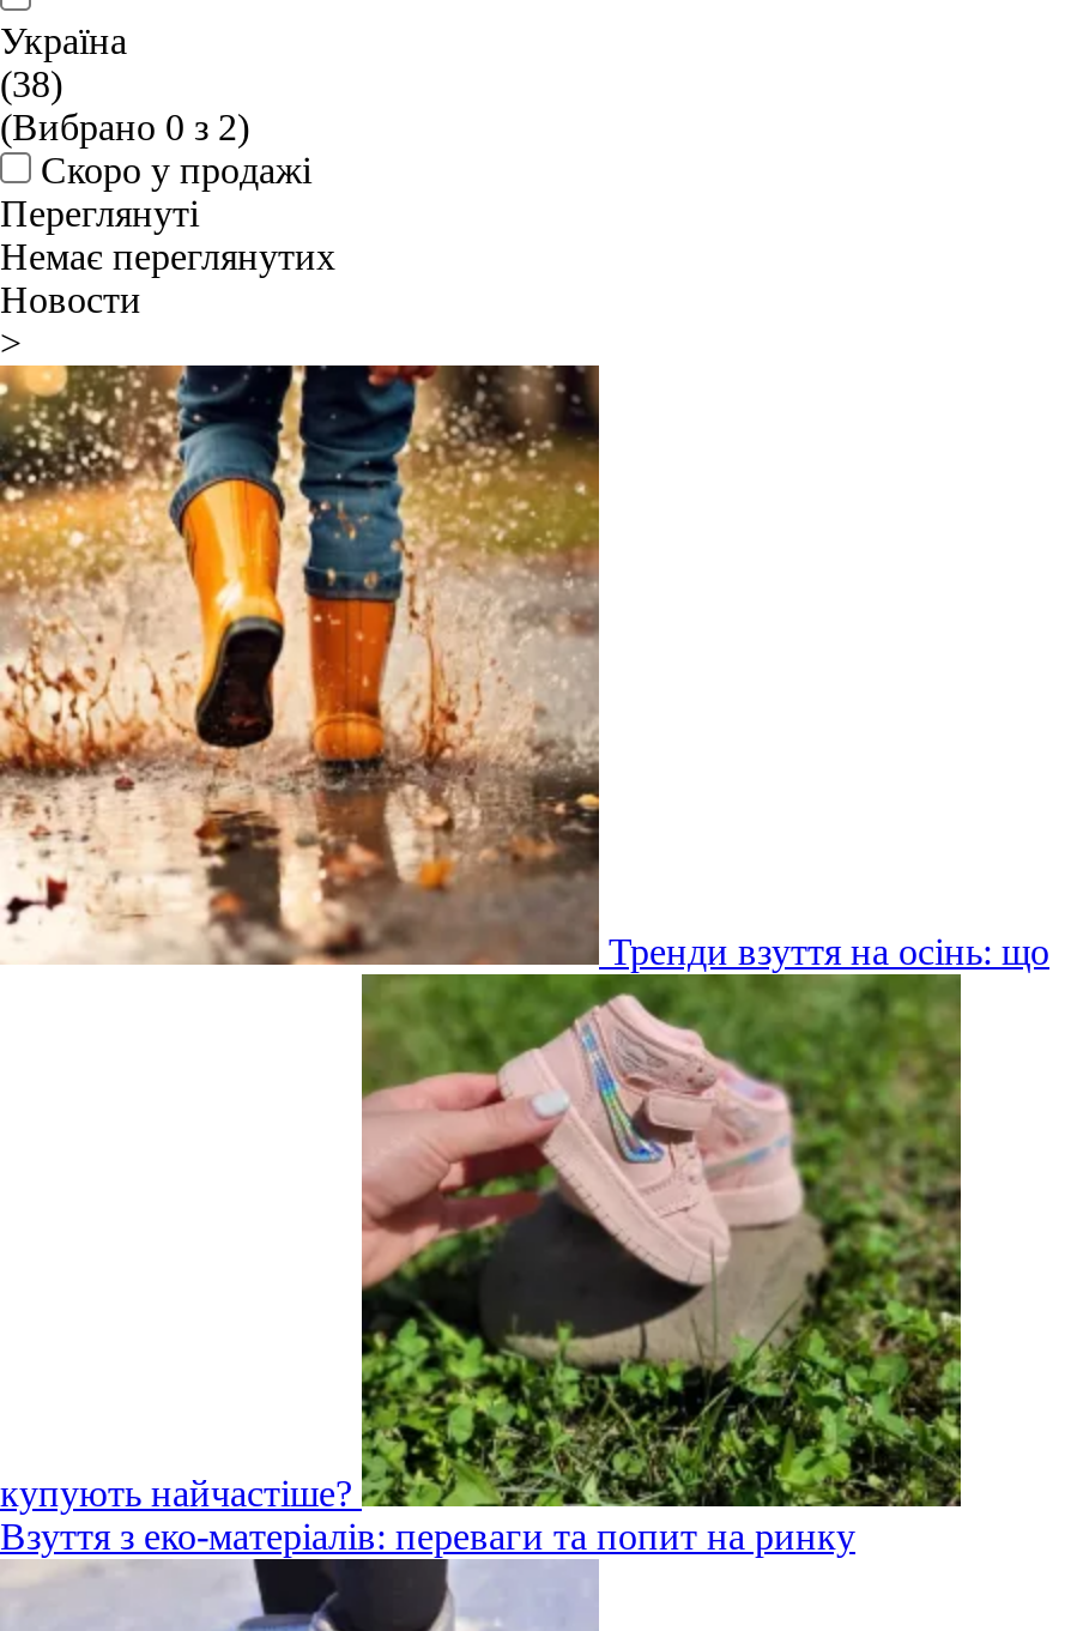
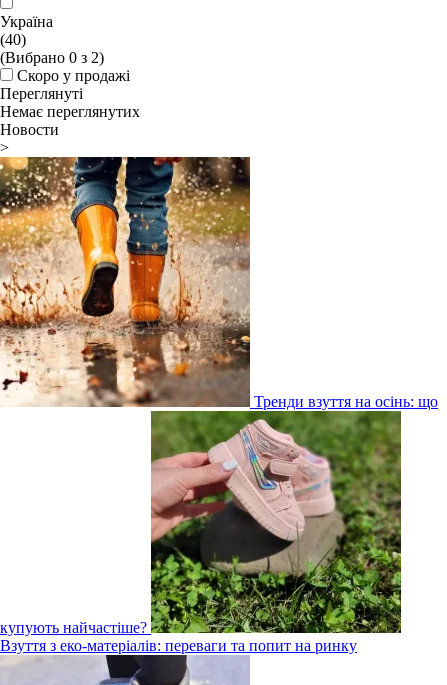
- (38)
+ (40)
